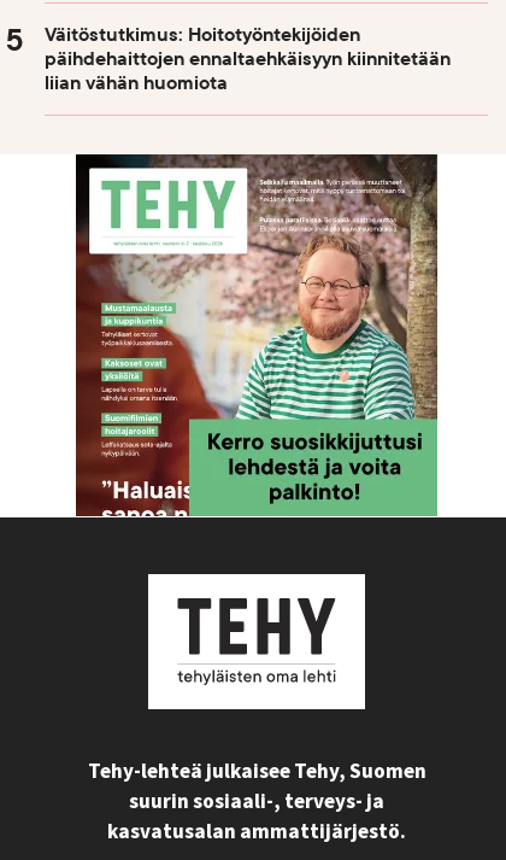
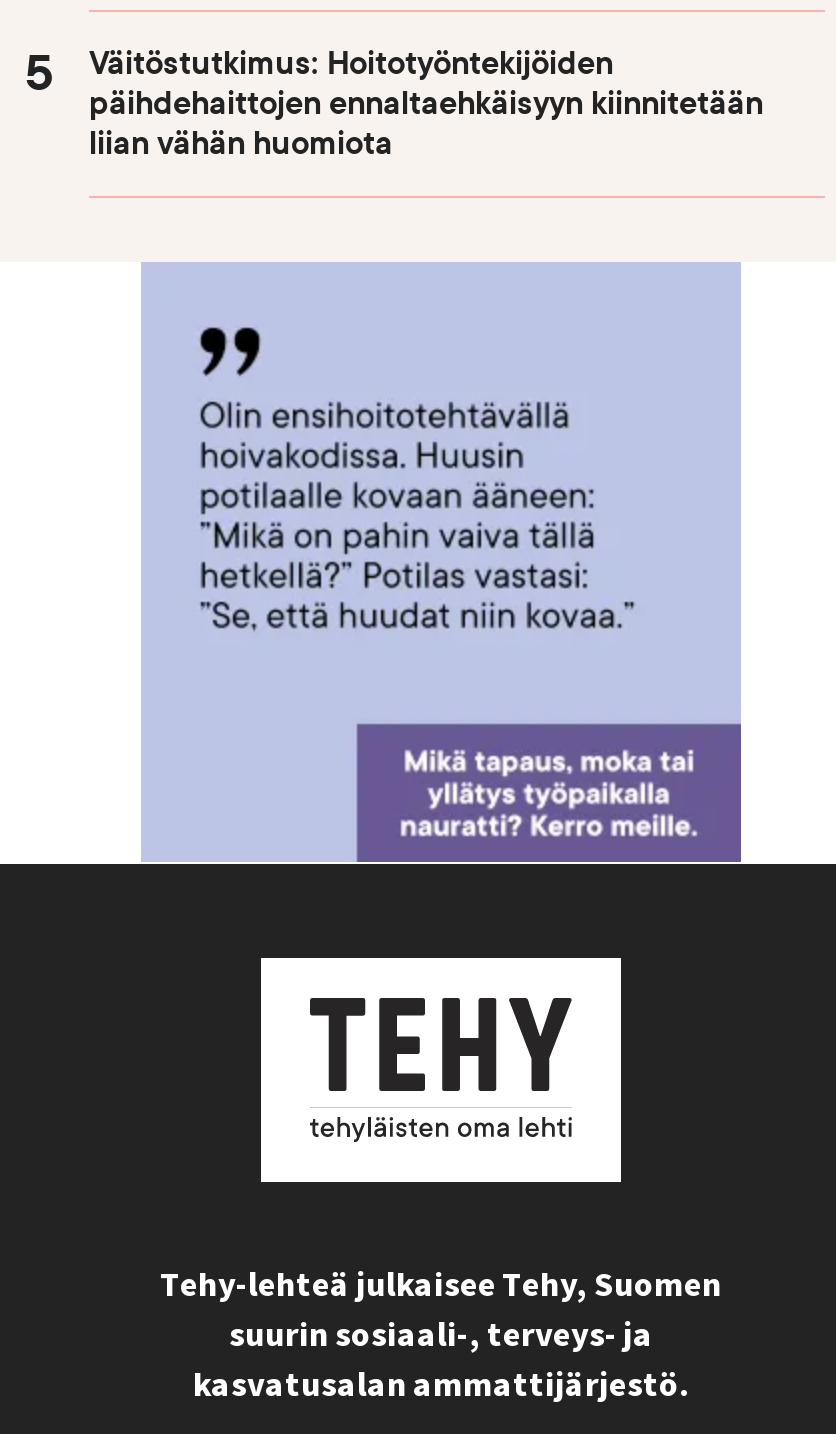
- [image]
+ [image]
